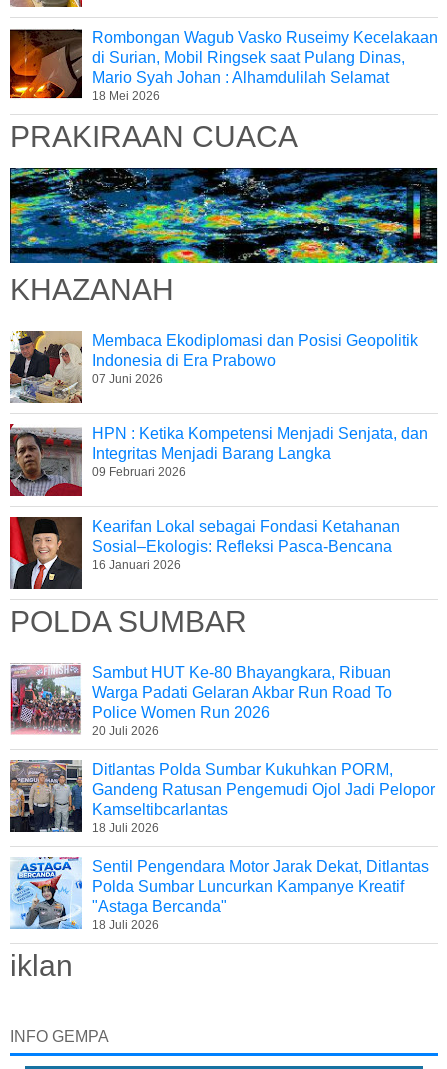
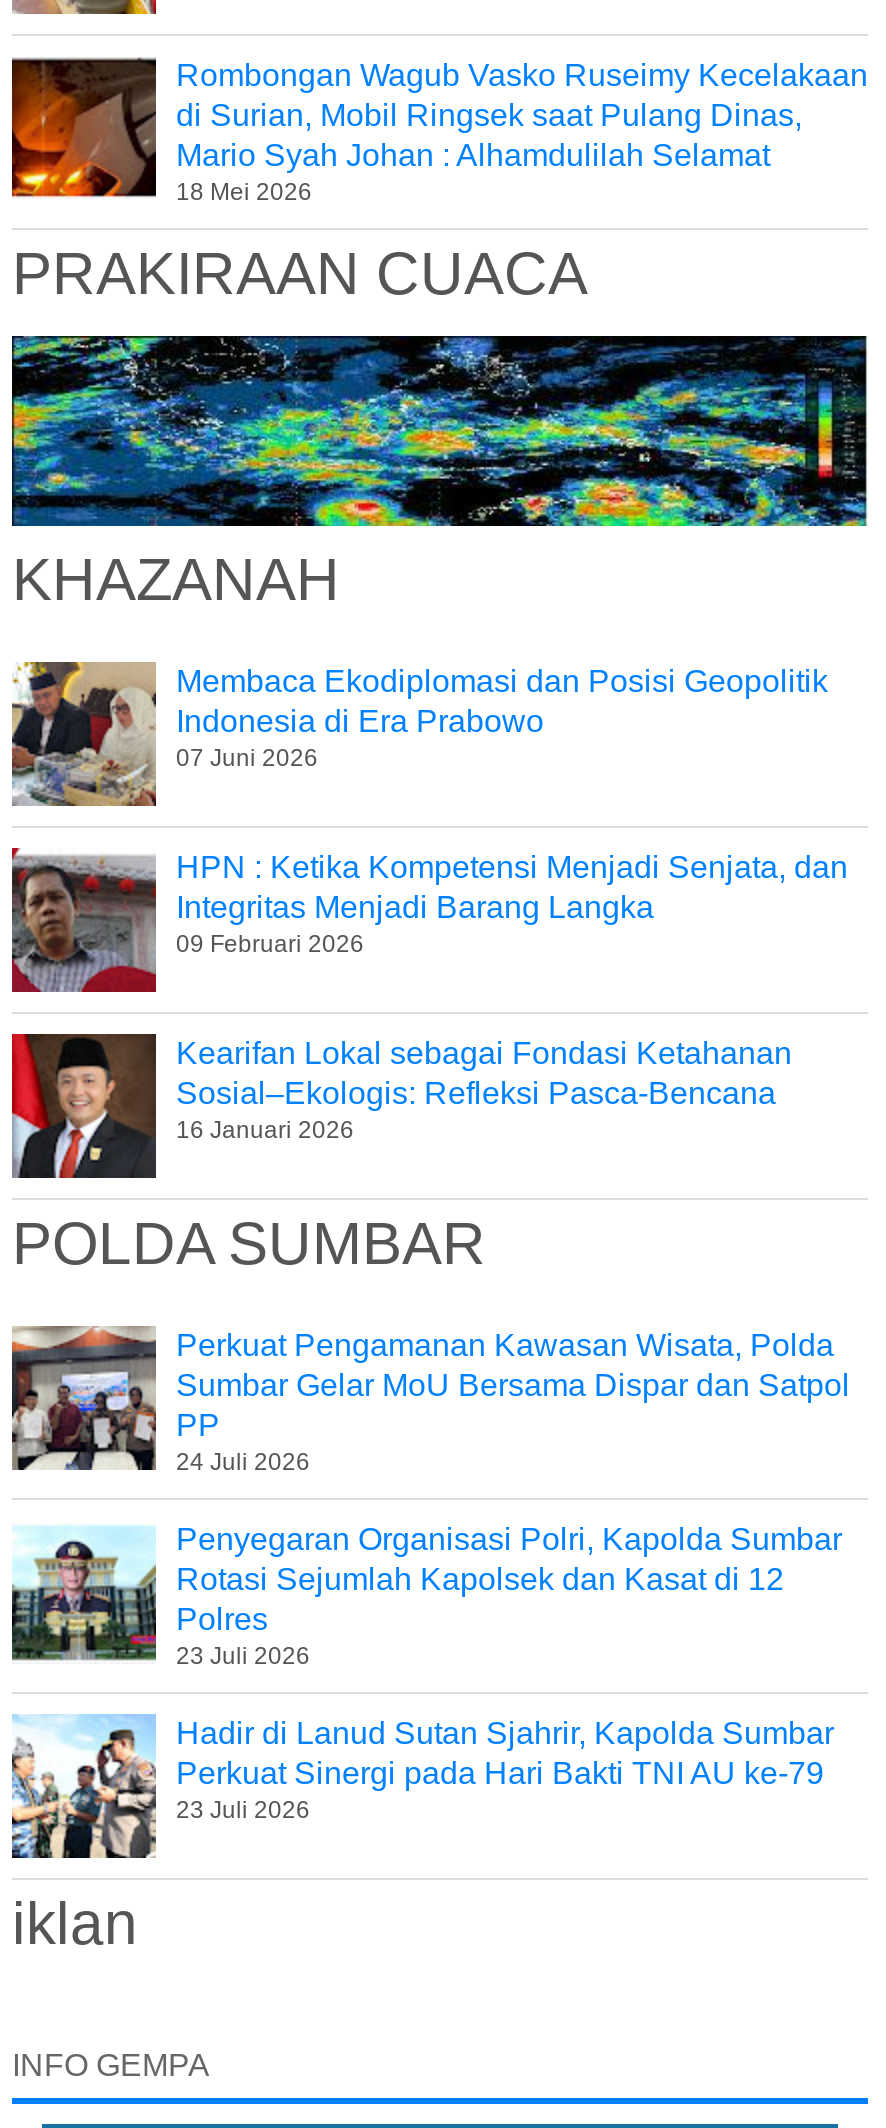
- [image]
- Sambut HUT Ke-80 Bhayangkara, Ribuan
- Warga Padati Gelaran Akbar Run Road To
- Police Women Run 2026
- 20 Juli 2026
+ [image]
+ Perkuat Pengamanan Kawasan Wisata, Polda
+ Sumbar Gelar MoU Bersama Dispar dan Satpol
+ PP
+ 24 Juli 2026

- [image]
- Ditlantas Polda Sumbar Kukuhkan PORM,
- Gandeng Ratusan Pengemudi Ojol Jadi Pelopor
- Kamseltibcarlantas
- 18 Juli 2026
+ [image]
+ Penyegaran Organisasi Polri, Kapolda Sumbar
+ Rotasi Sejumlah Kapolsek dan Kasat di 12
+ Polres
+ 23 Juli 2026

- [image]
- Sentil Pengendara Motor Jarak Dekat, Ditlantas
- Polda Sumbar Luncurkan Kampanye Kreatif
- "Astaga Bercanda"
- 18 Juli 2026
+ [image]
+ Hadir di Lanud Sutan Sjahrir, Kapolda Sumbar
+ Perkuat Sinergi pada Hari Bakti TNI AU ke-79
+ 23 Juli 2026
